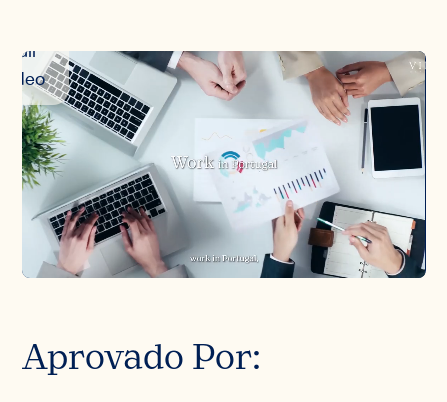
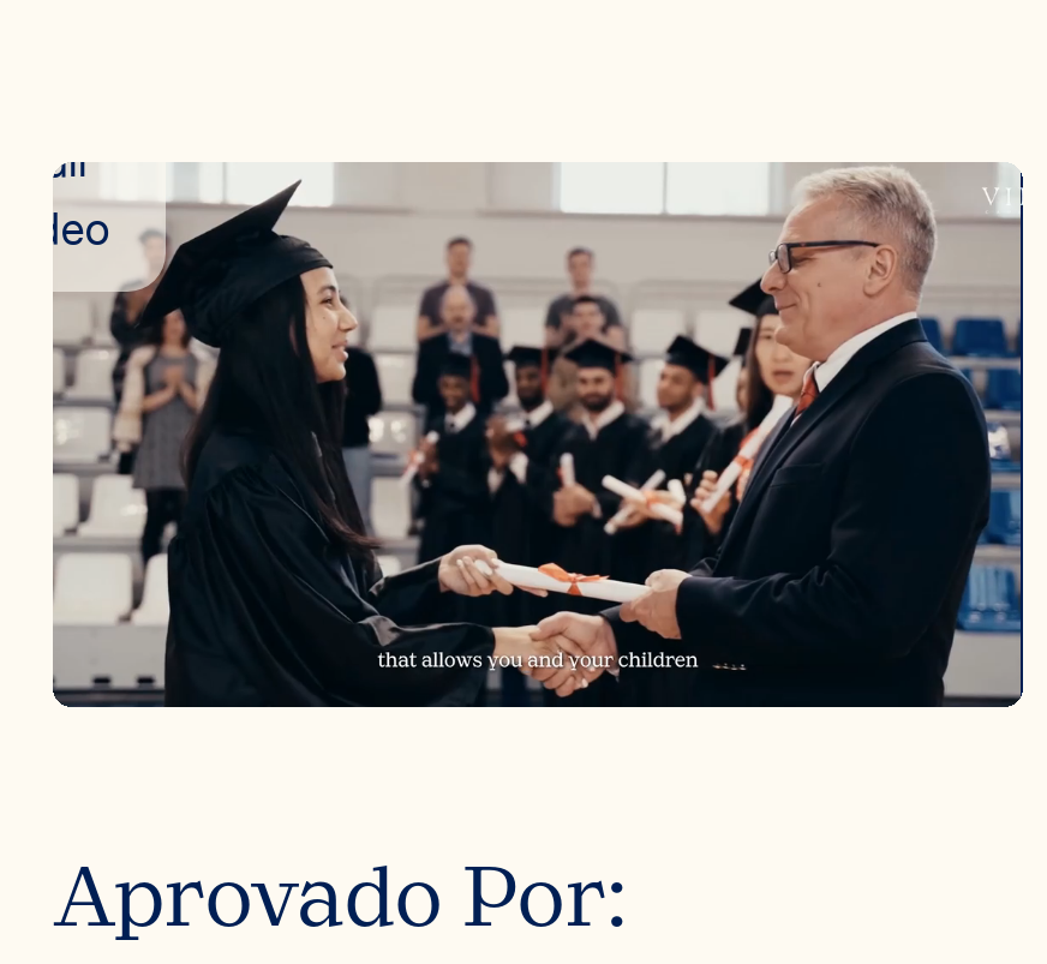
- [image]
+ [image]
